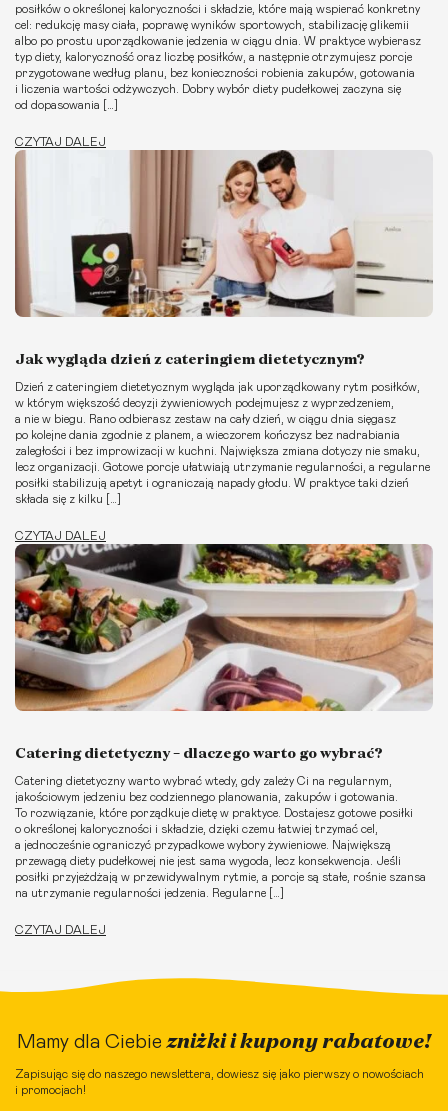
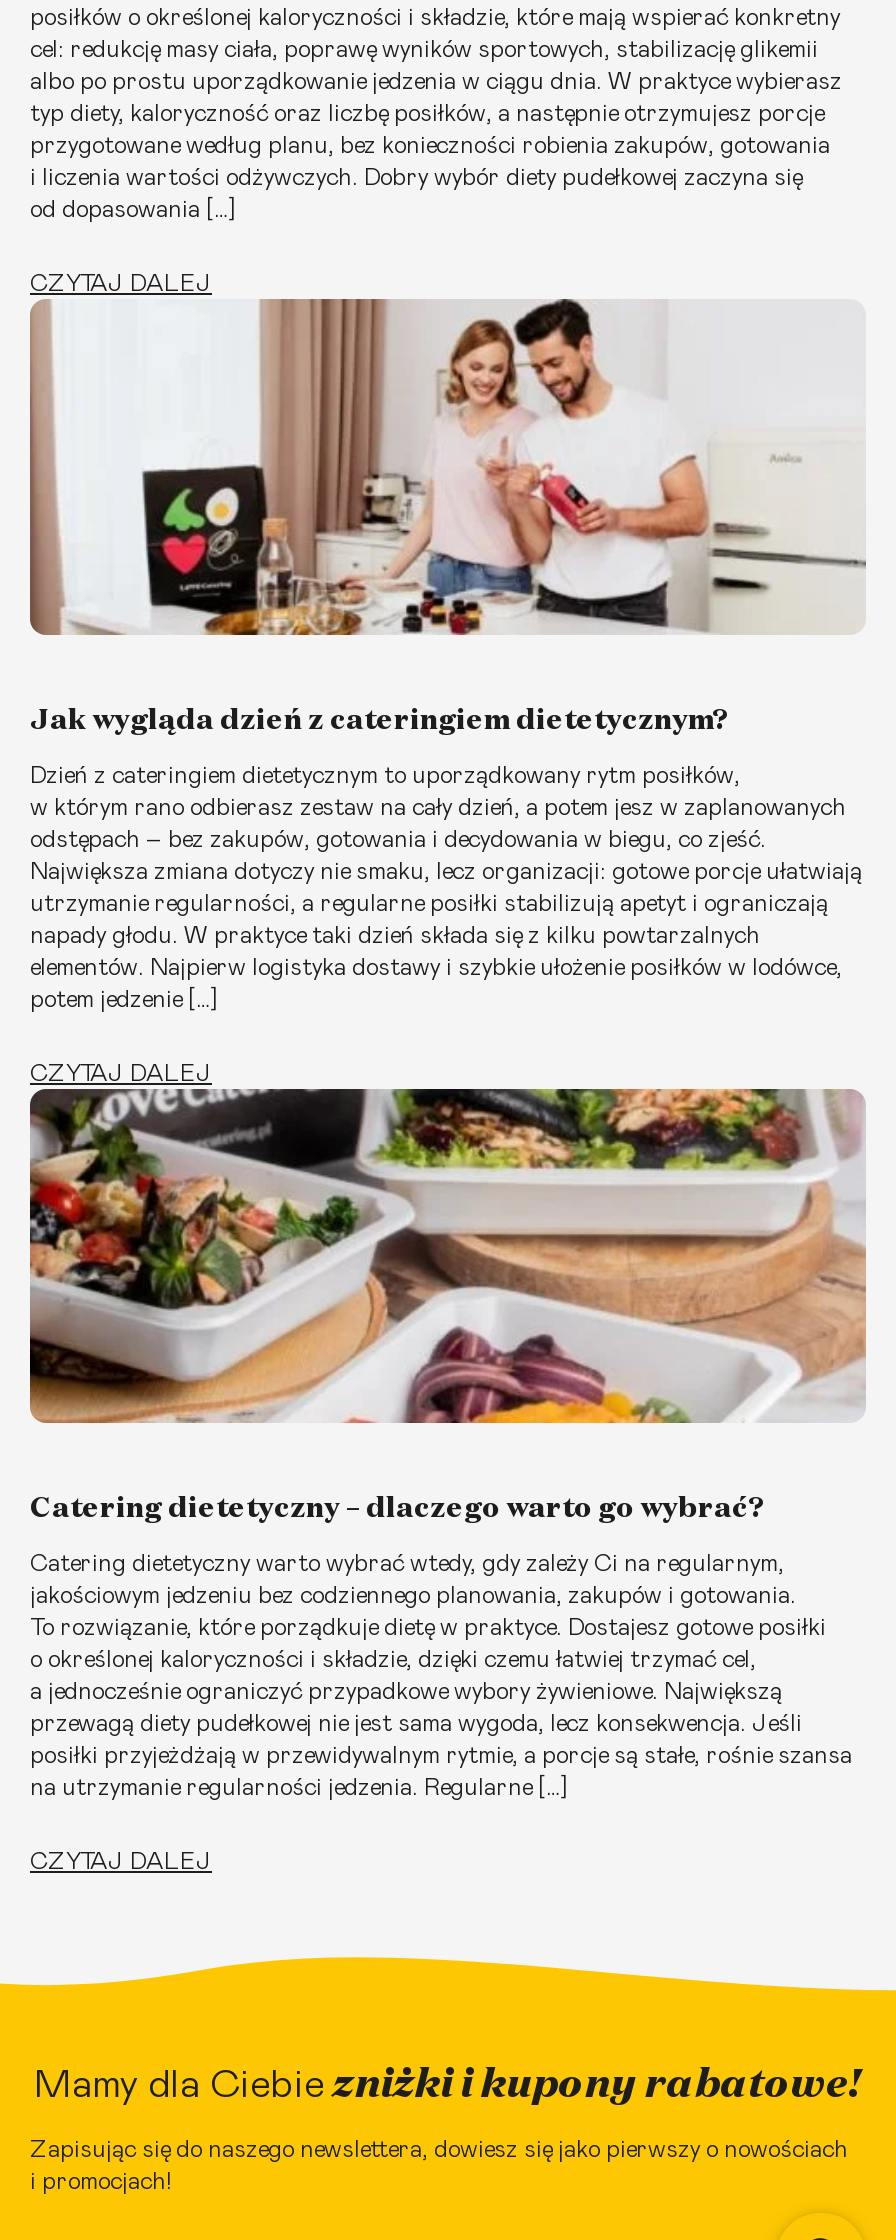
- Dzień z cateringiem dietetycznym wygląda jak uporządkowany rytm posiłków,
- w którym większość decyzji żywieniowych podejmujesz z wyprzedzeniem,
- a nie w biegu. Rano odbierasz zestaw na cały dzień, w ciągu dnia sięgasz
- po kolejne dania zgodnie z planem, a wieczorem kończysz bez nadrabiania
- zaległości i bez improwizacji w kuchni. Największa zmiana dotyczy nie smaku,
- lecz organizacji. Gotowe porcje ułatwiają utrzymanie regularności, a regularne
- posiłki stabilizują apetyt i ograniczają napady głodu. W praktyce taki dzień
- składa się z kilku […]
+ Dzień z cateringiem dietetycznym to uporządkowany rytm posiłków,
+ w którym rano odbierasz zestaw na cały dzień, a potem jesz w zaplanowanych
+ odstępach – bez zakupów, gotowania i decydowania w biegu, co zjeść.
+ Największa zmiana dotyczy nie smaku, lecz organizacji: gotowe porcje ułatwiają
+ utrzymanie regularności, a regularne posiłki stabilizują apetyt i ograniczają
+ napady głodu. W praktyce taki dzień składa się z kilku powtarzalnych
+ elementów. Najpierw logistyka dostawy i szybkie ułożenie posiłków w lodówce,
+ potem jedzenie […]
